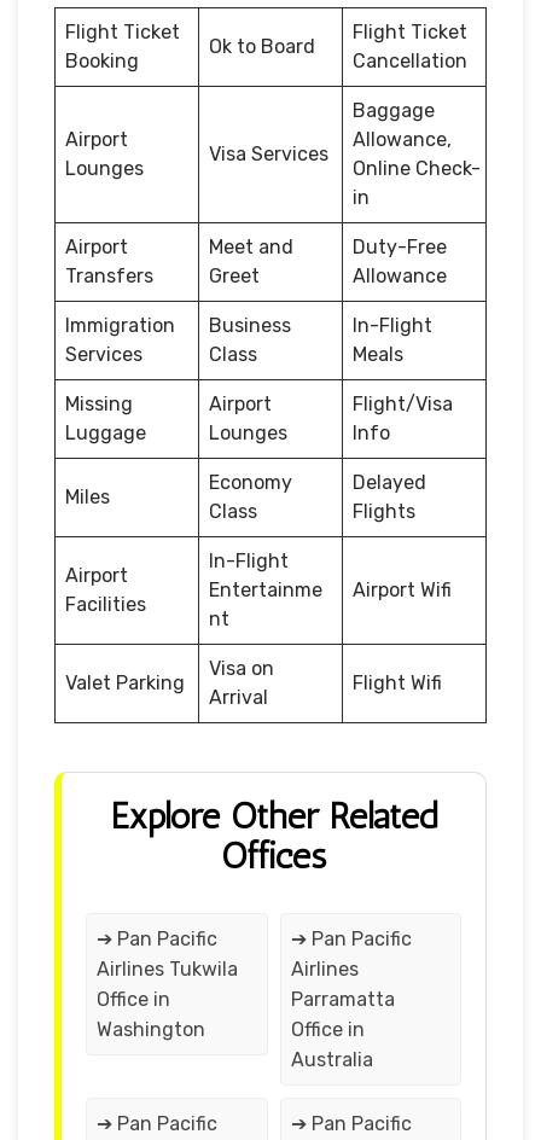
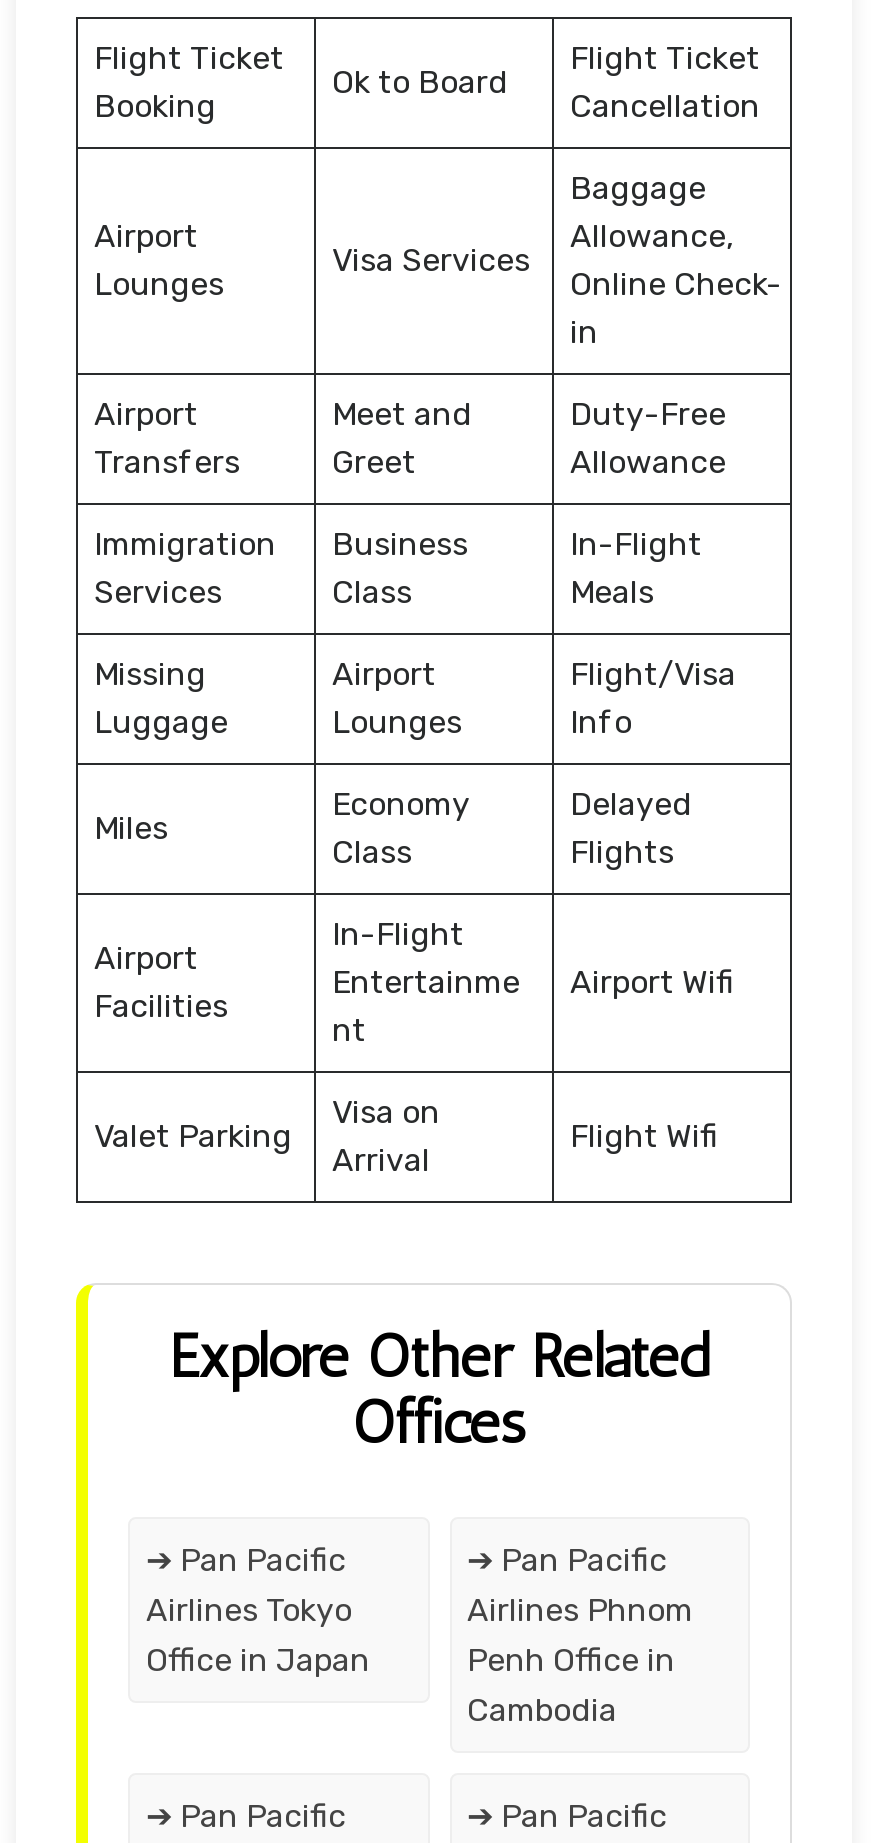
- Airlines Tukwila
- Office in
- Washington
+ Airlines Tokyo
+ Office in Japan

- Airlines
- Parramatta
- Office in
- Australia
+ Airlines Phnom
+ Penh Office in
+ Cambodia
